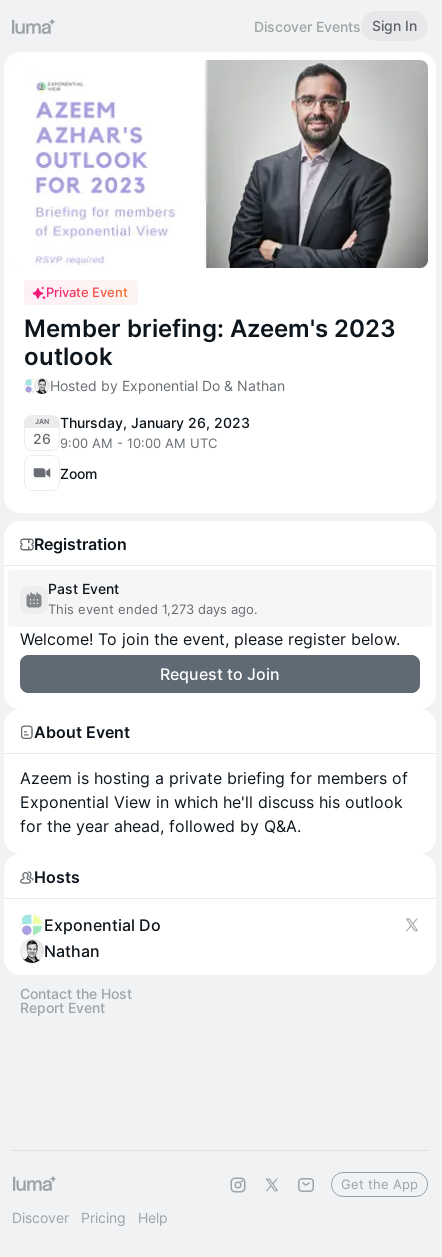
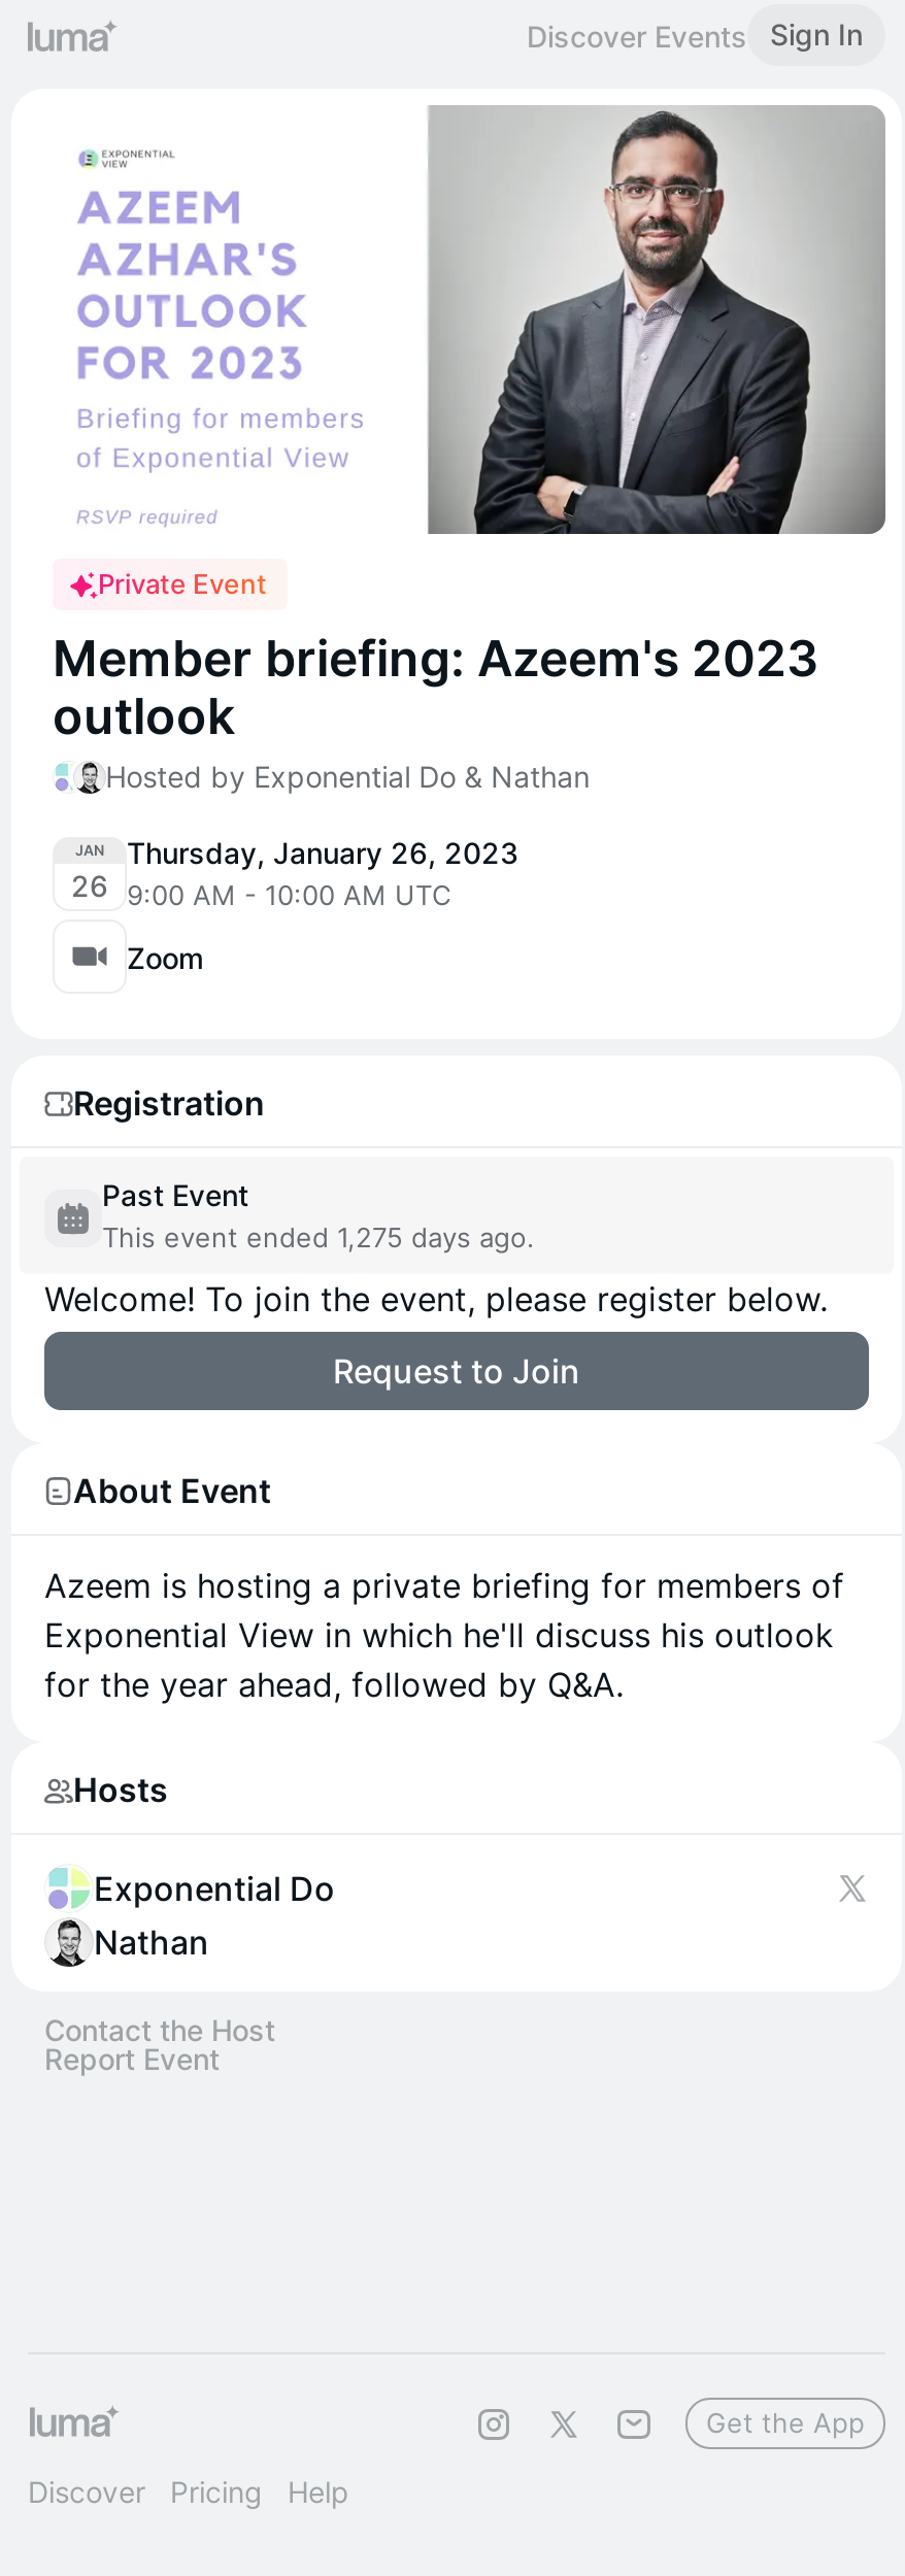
- This event ended 1,273 days ago.
+ This event ended 1,275 days ago.
